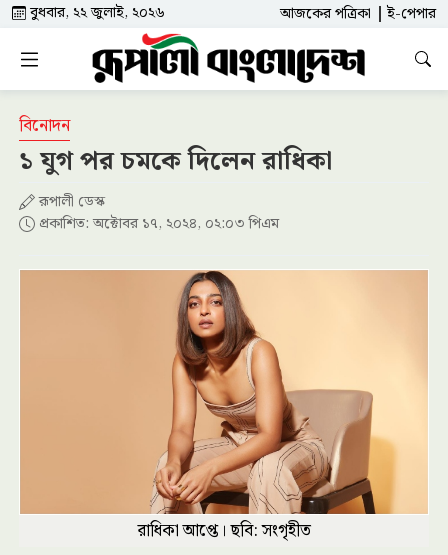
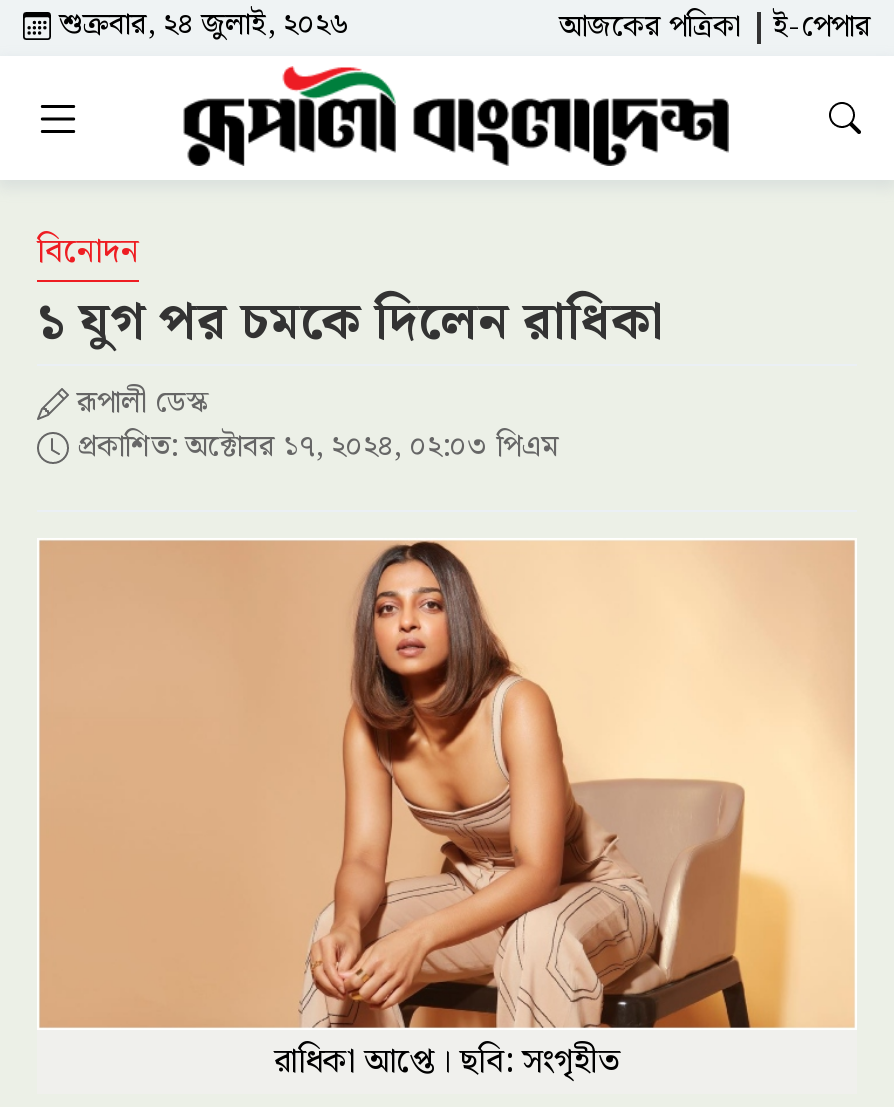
- বুধবার, ২২ জুলাই, ২০২৬
+ শুক্রবার, ২৪ জুলাই, ২০২৬
